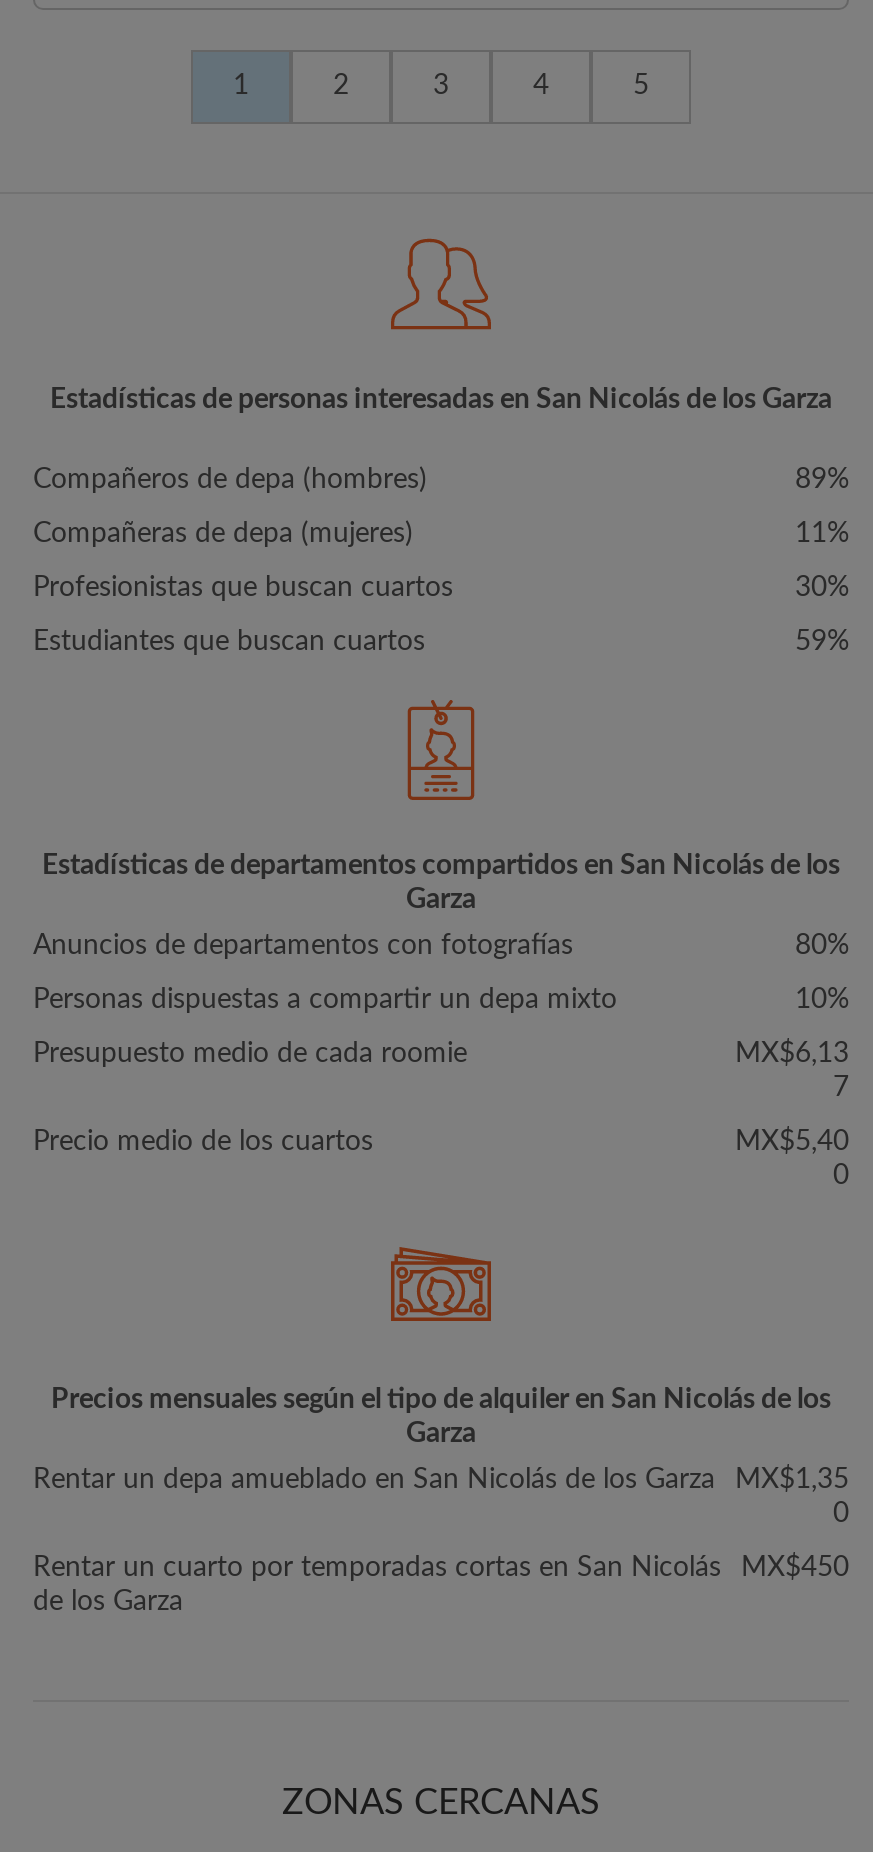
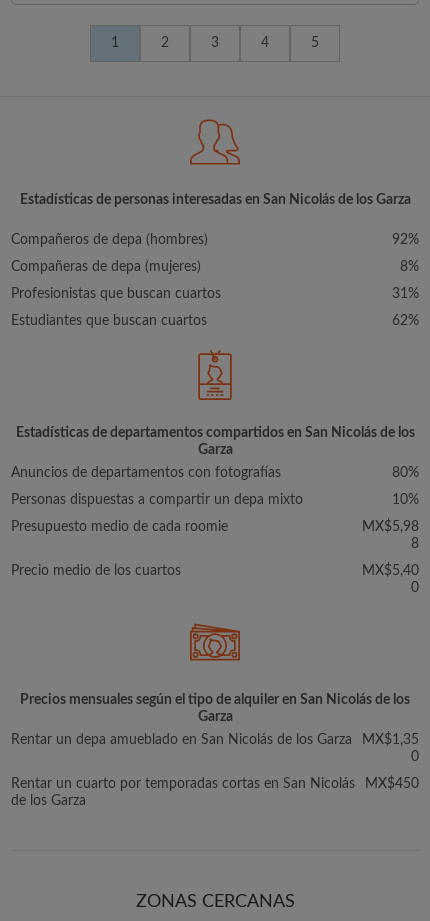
- 89%
+ 92%

- 11%
+ 8%

- 30%
+ 31%

- 59%
+ 62%

- MX$6,13
- 7
+ MX$5,98
+ 8
